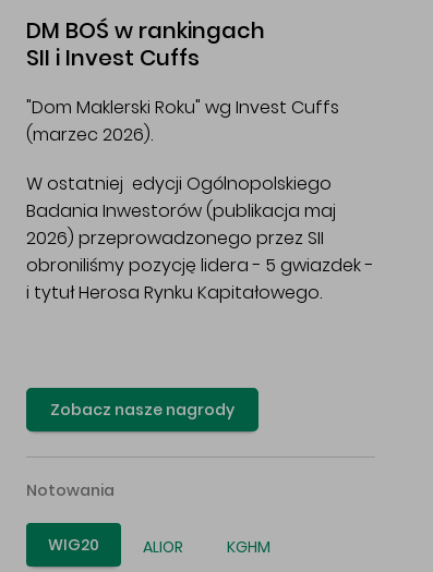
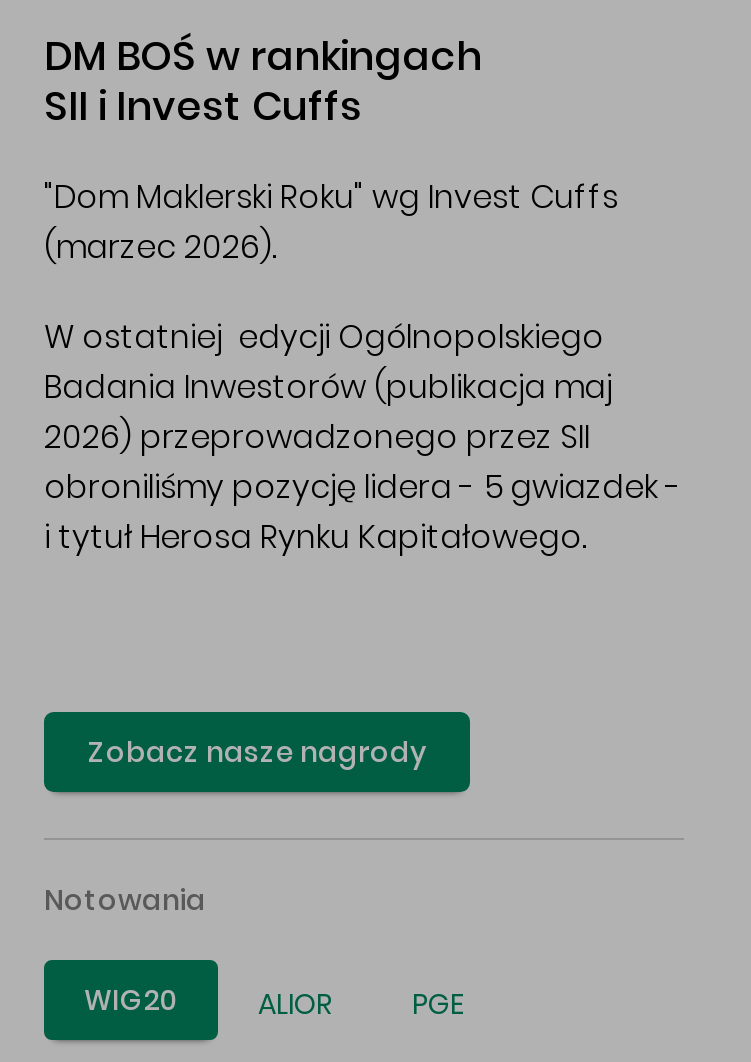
- KGHM
+ PGE
